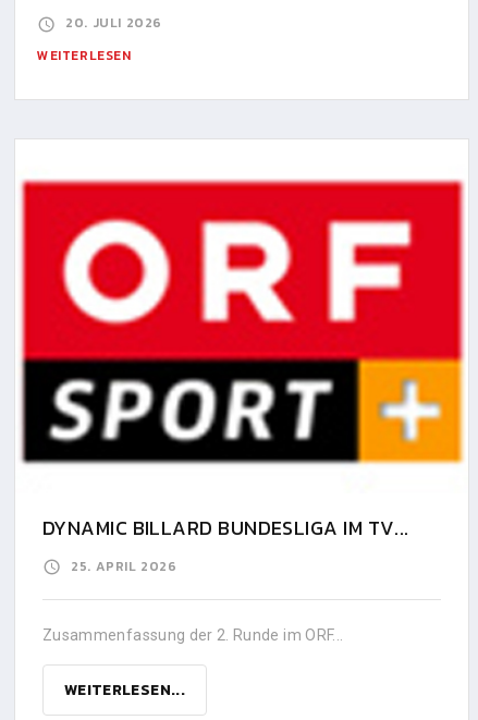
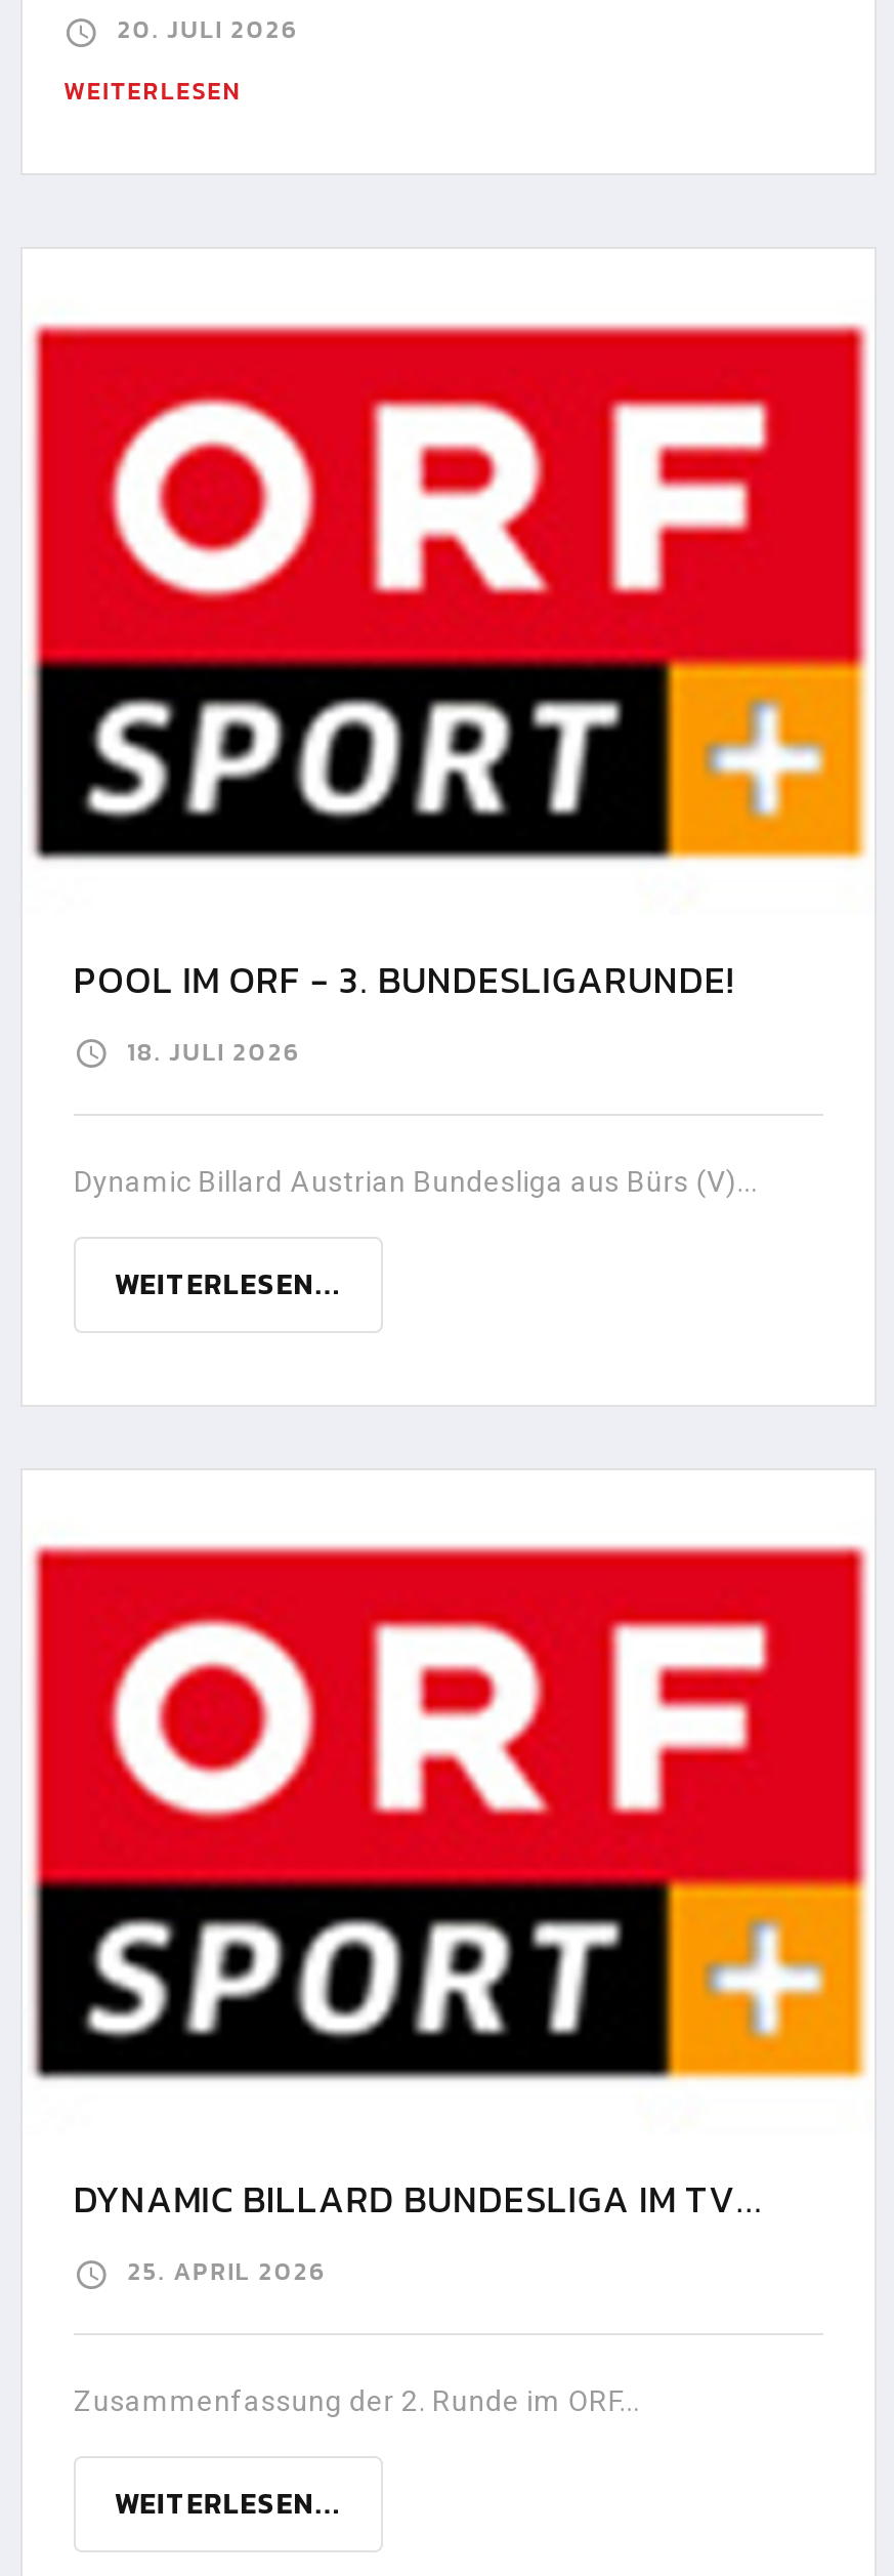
+ POOL IM ORF - 3. BUNDESLIGARUNDE!
+ 18. JULI 2026

+ Dynamic Billard Austrian Bundesliga aus Bürs (V)...
+ WEITERLESEN...
